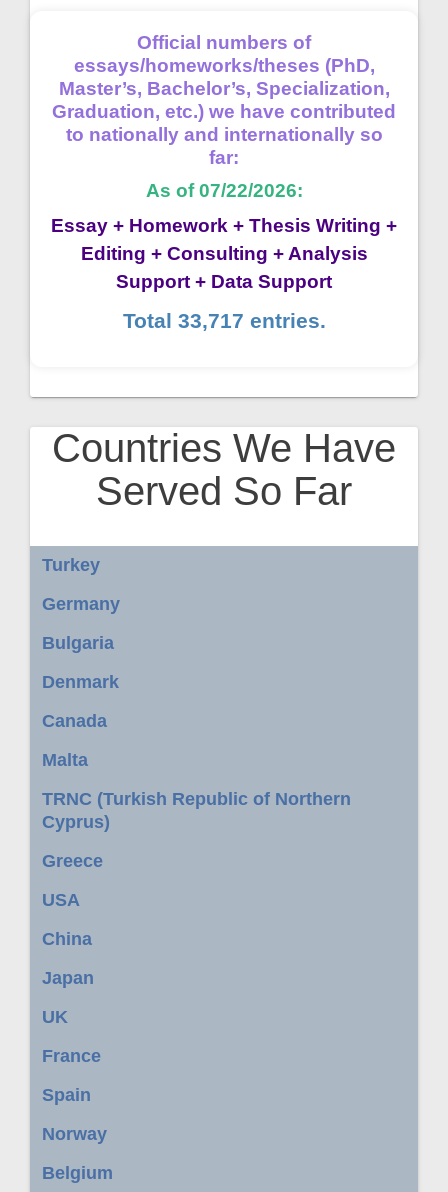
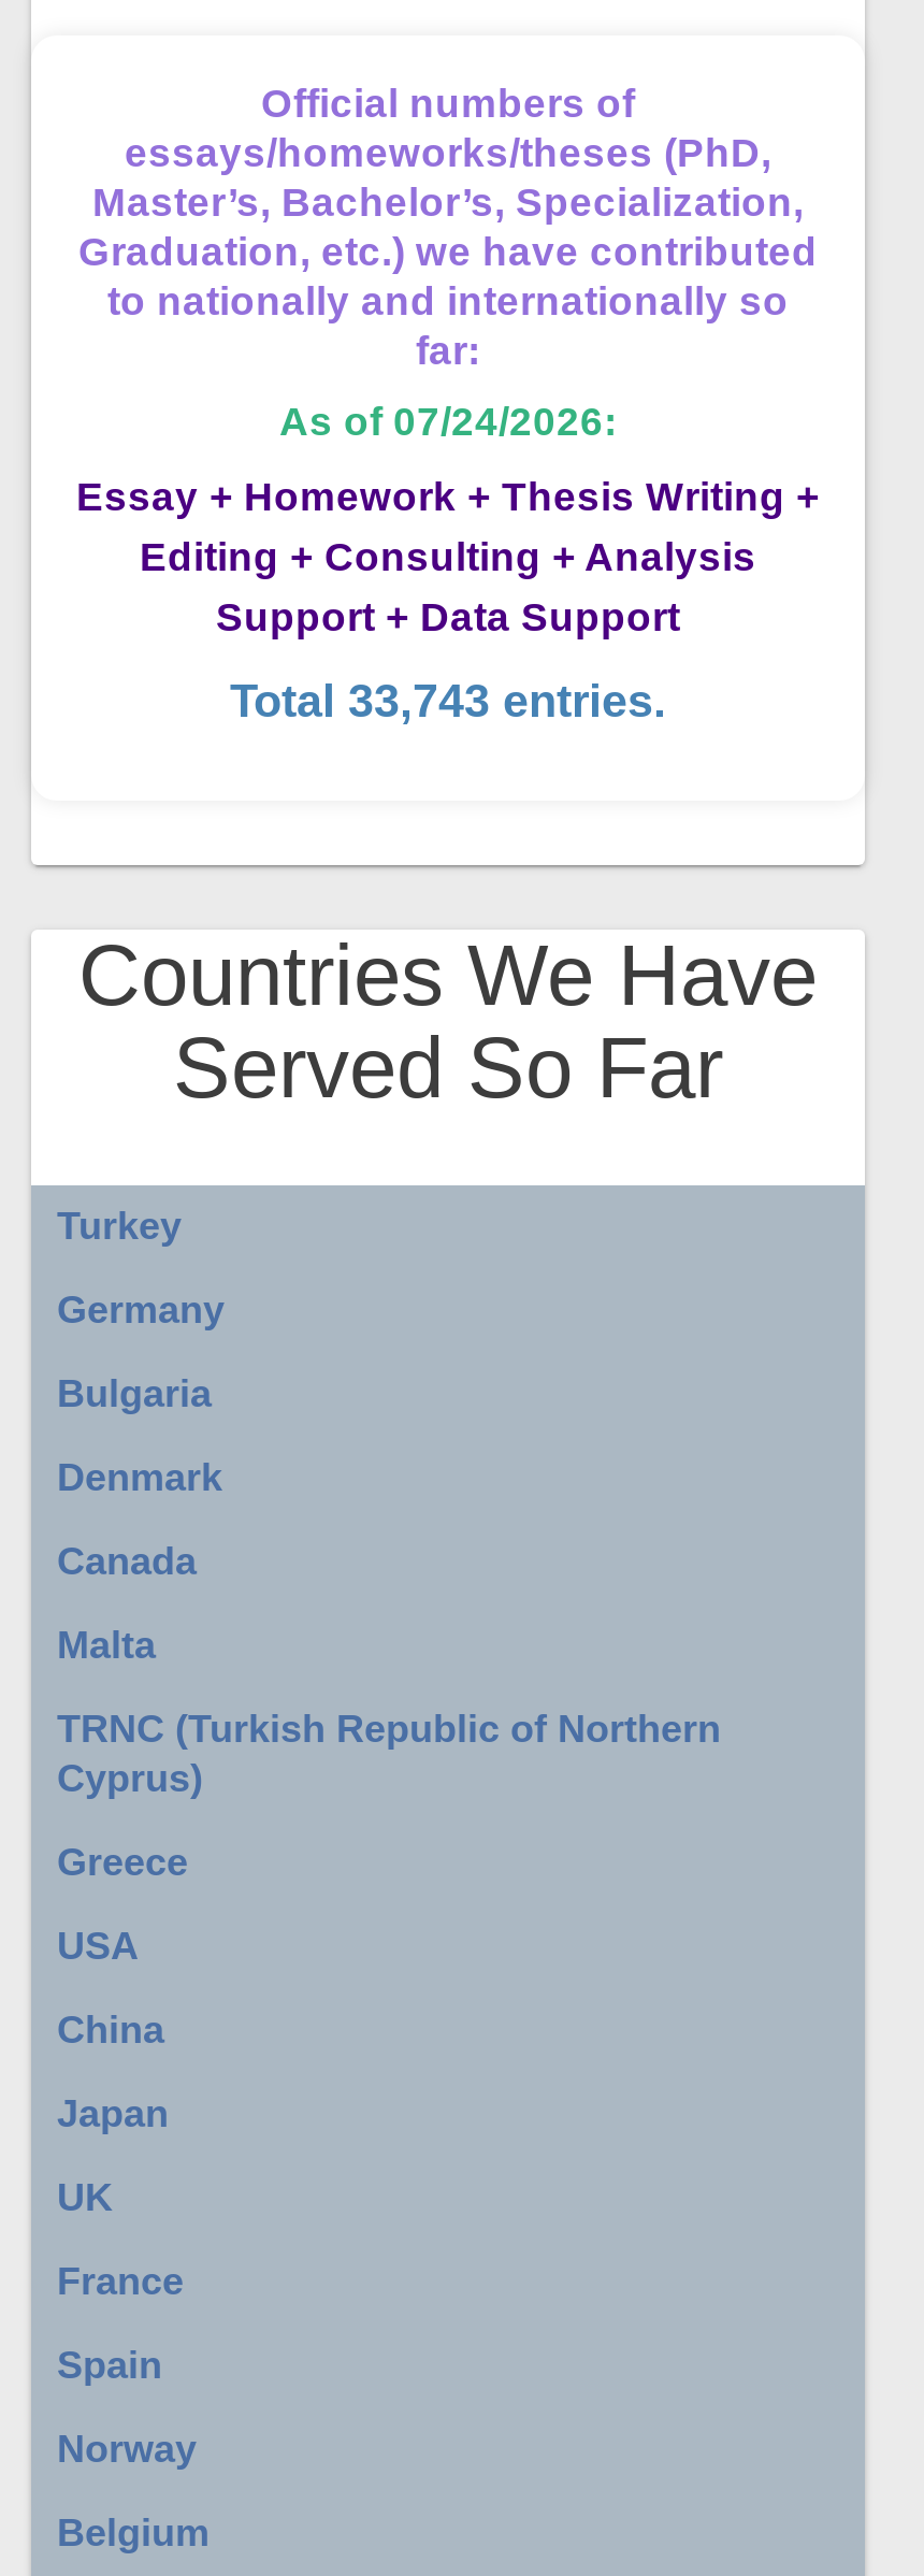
- As of 07/22/2026:
+ As of 07/24/2026:

- Total 33,717 entries.
+ Total 33,743 entries.
